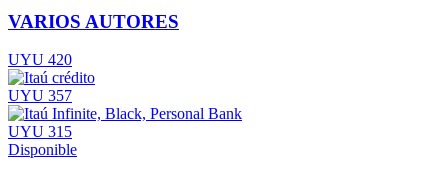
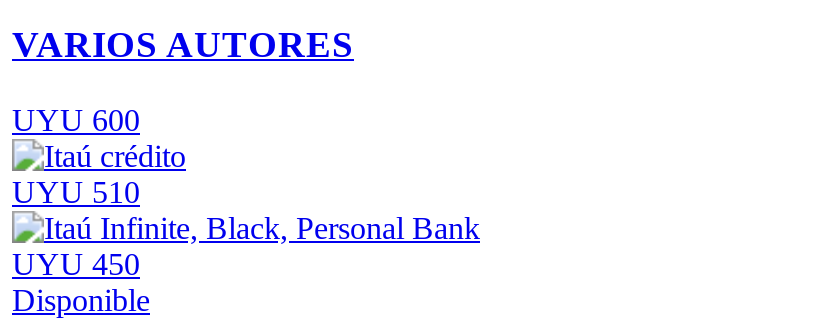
- UYU 420
+ UYU 600

- UYU 357
+ UYU 510

- UYU 315
+ UYU 450
